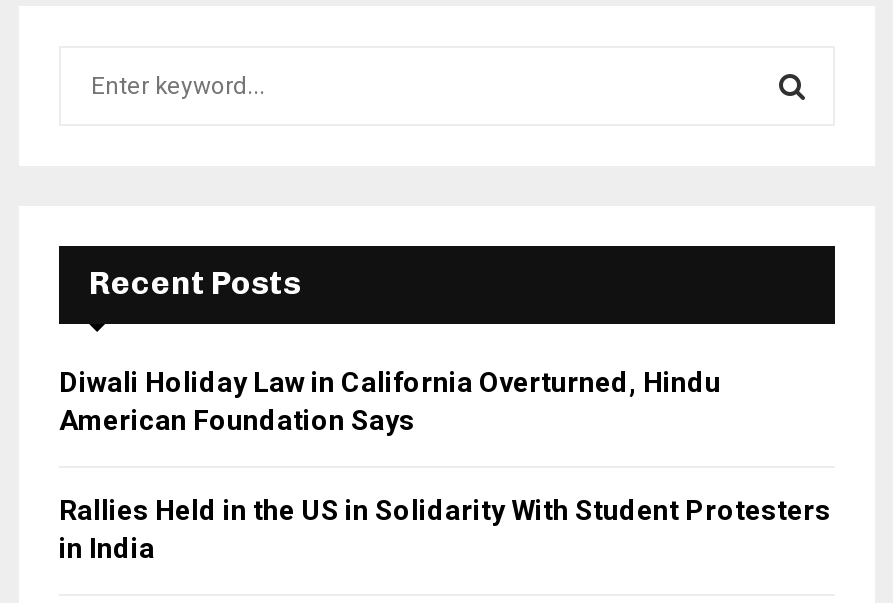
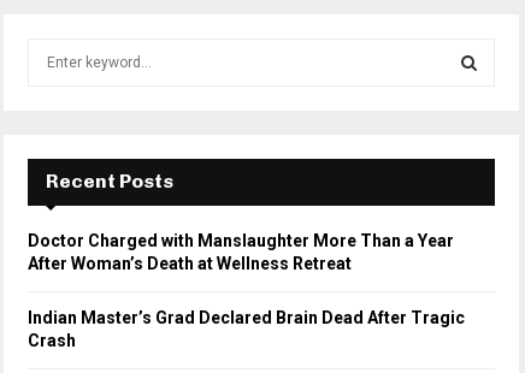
- Diwali Holiday Law in California Overturned, Hindu
- American Foundation Says
+ Doctor Charged with Manslaughter More Than a Year
+ After Woman’s Death at Wellness Retreat

- Rallies Held in the US in Solidarity With Student Protesters
- in India
+ Indian Master’s Grad Declared Brain Dead After Tragic
+ Crash
